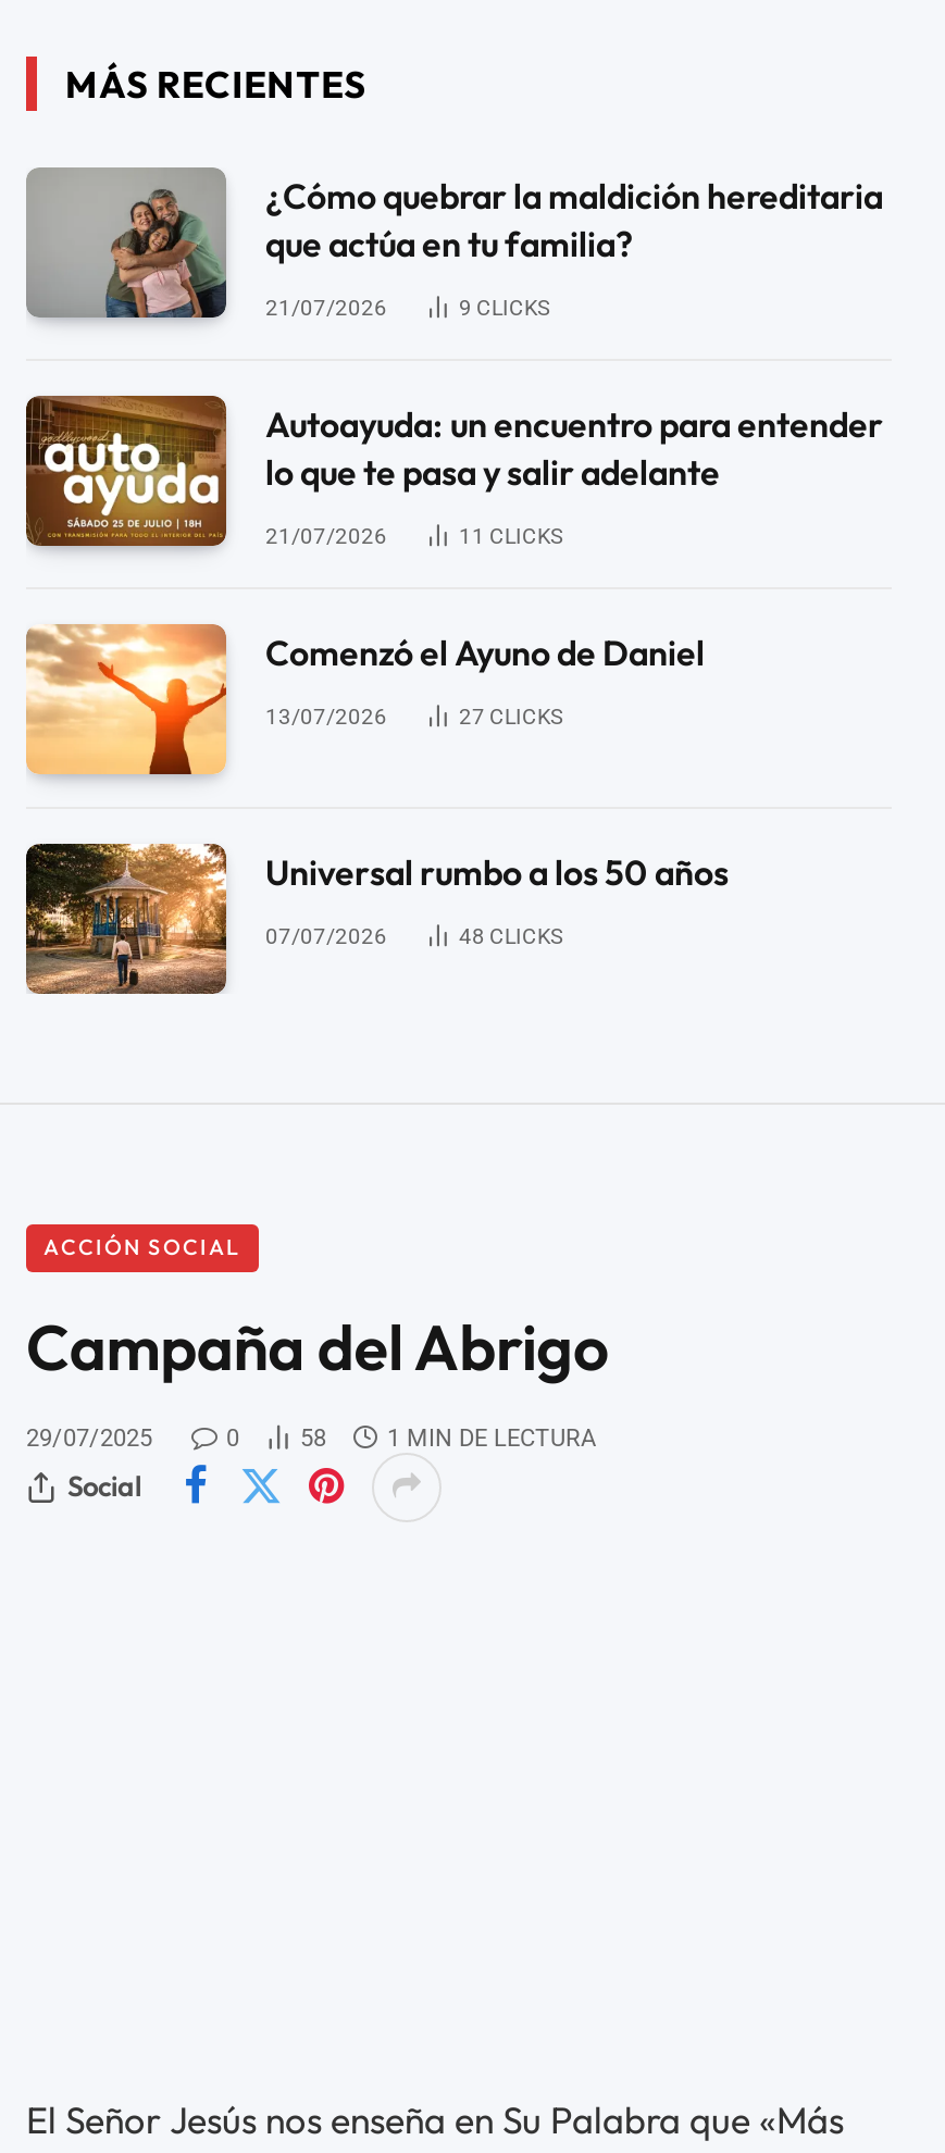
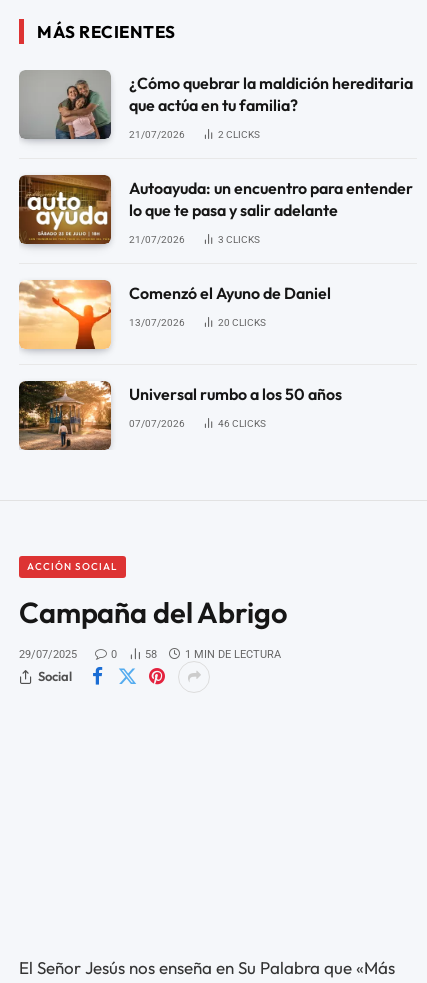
- 9 CLICKS
+ 2 CLICKS

- 11 CLICKS
+ 3 CLICKS

- 27 CLICKS
+ 20 CLICKS

- 48 CLICKS
+ 46 CLICKS
